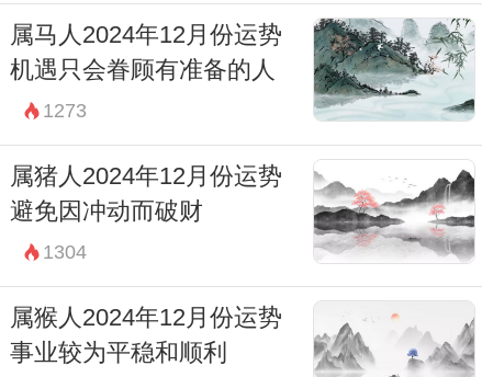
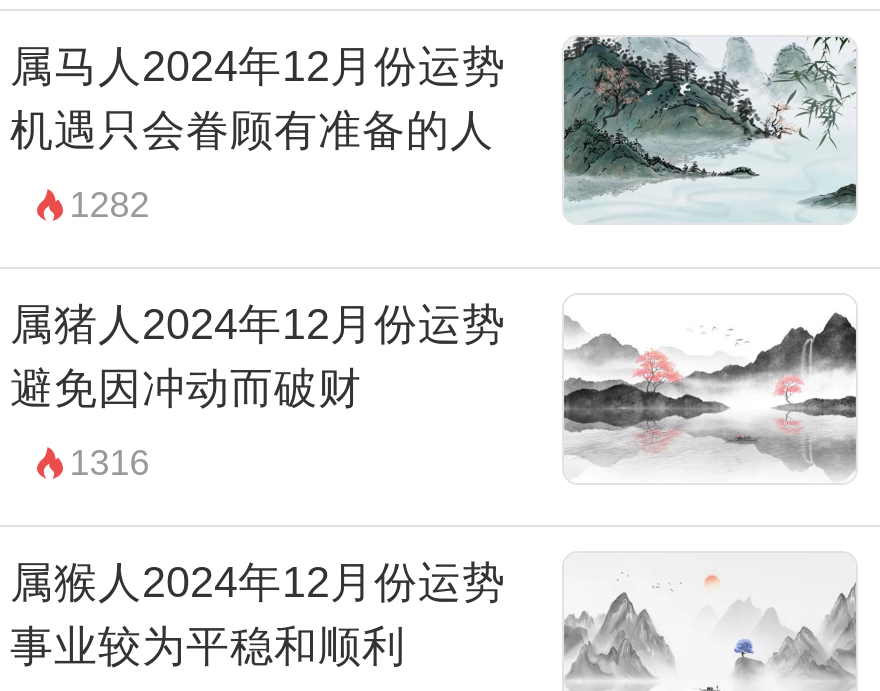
- 1273
+ 1282

- 1304
+ 1316
